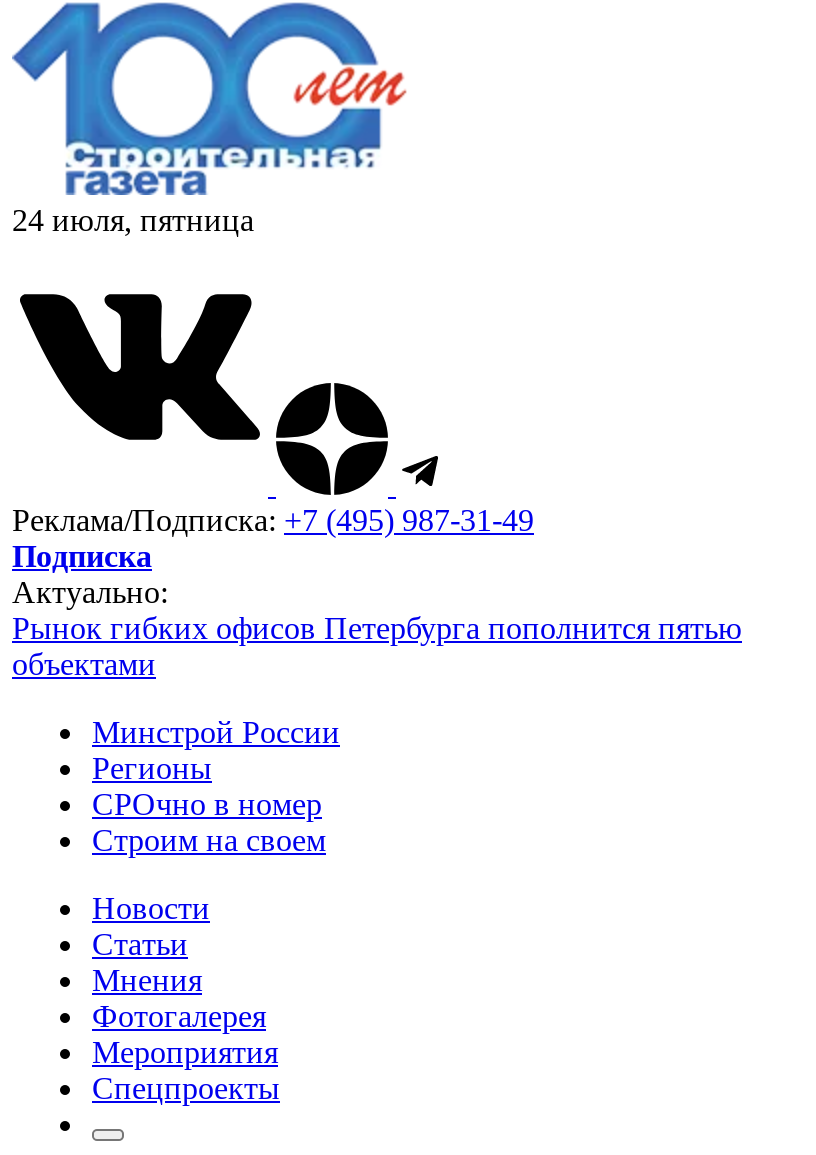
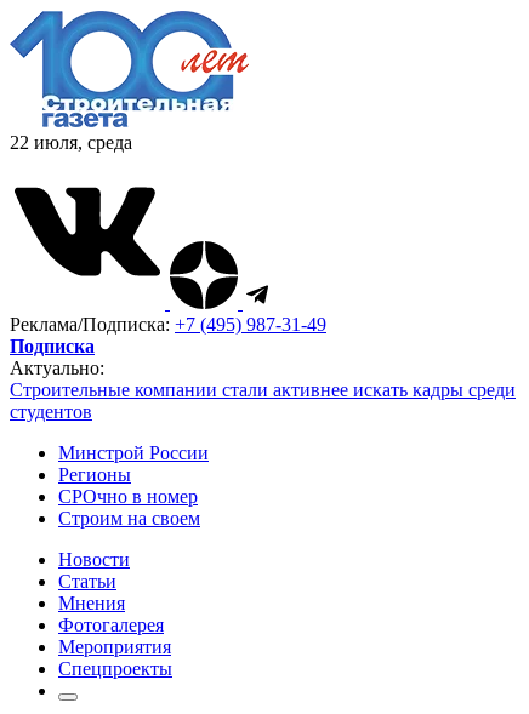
- 24 июля, пятница
+ 22 июля, среда

- Рынок гибких офисов Петербурга пополнится пятью
- объектами
+ Строительные компании стали активнее искать кадры среди
+ студентов
